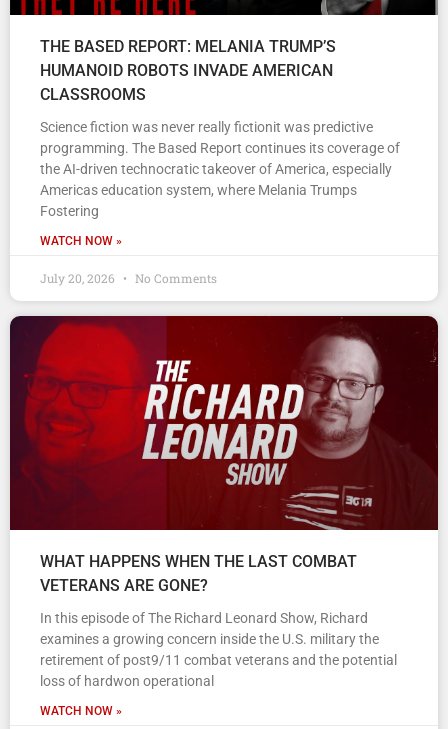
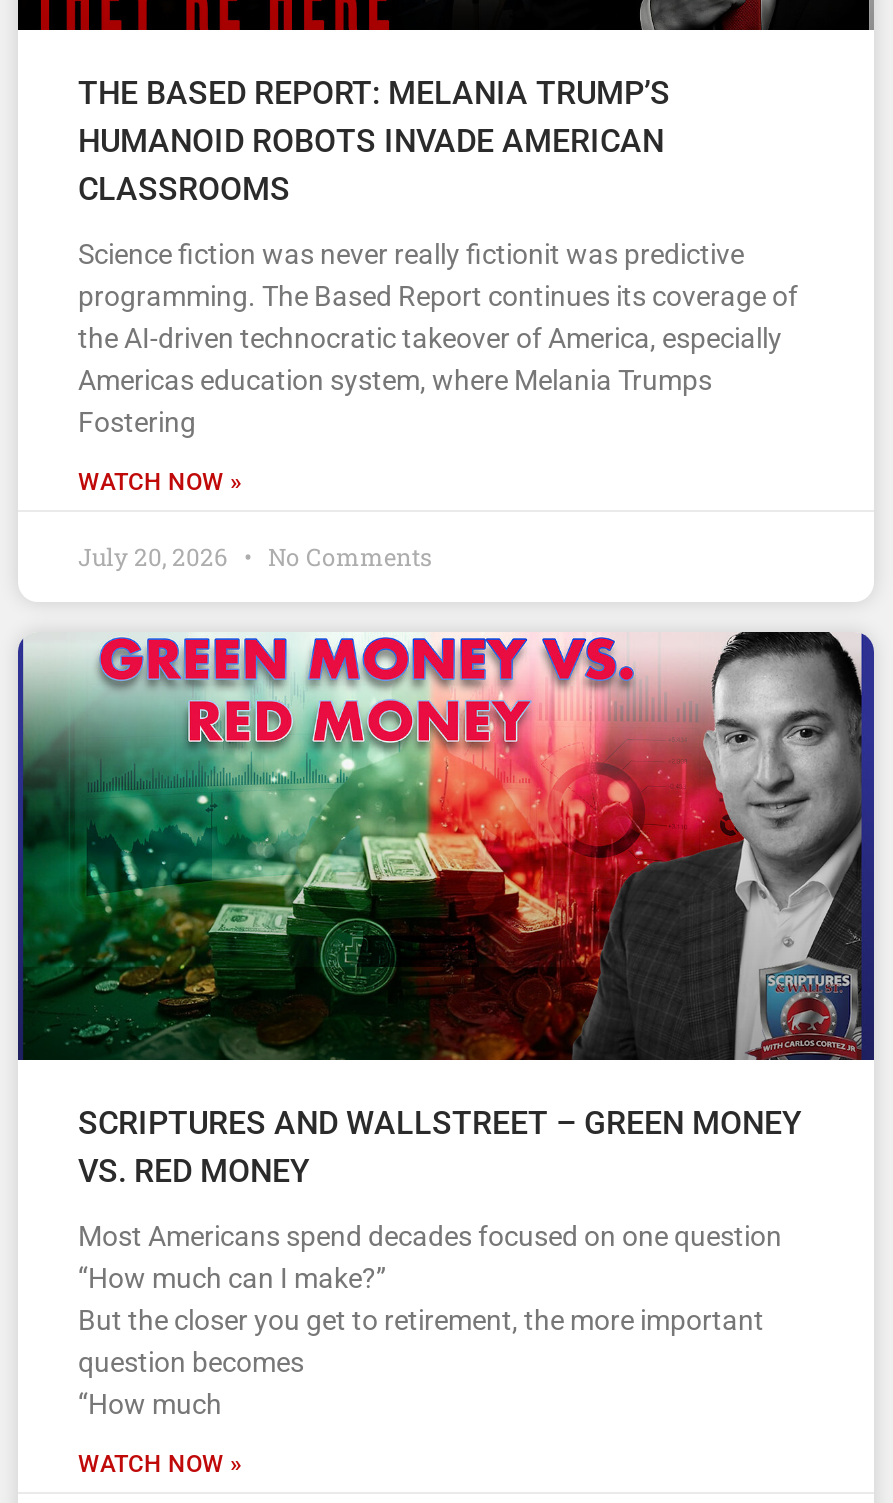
- [image]
- WHAT HAPPENS WHEN THE LAST COMBAT
- VETERANS ARE GONE?
+ [image]
+ SCRIPTURES AND WALLSTREET – GREEN MONEY
+ VS. RED MONEY

- In this episode of The Richard Leonard Show, Richard
- examines a growing concern inside the U.S. military the
- retirement of post9/11 combat veterans and the potential
- loss of hardwon operational
+ Most Americans spend decades focused on one question
+ “How much can I make?”
+ But the closer you get to retirement, the more important
+ question becomes
+ “How much
